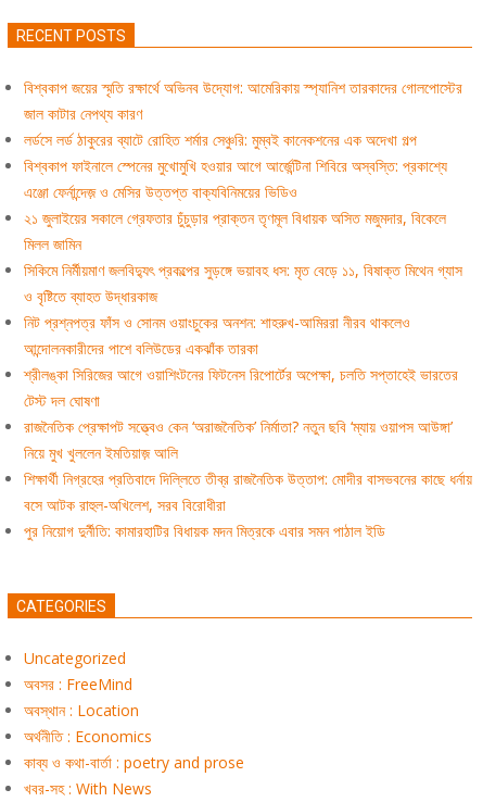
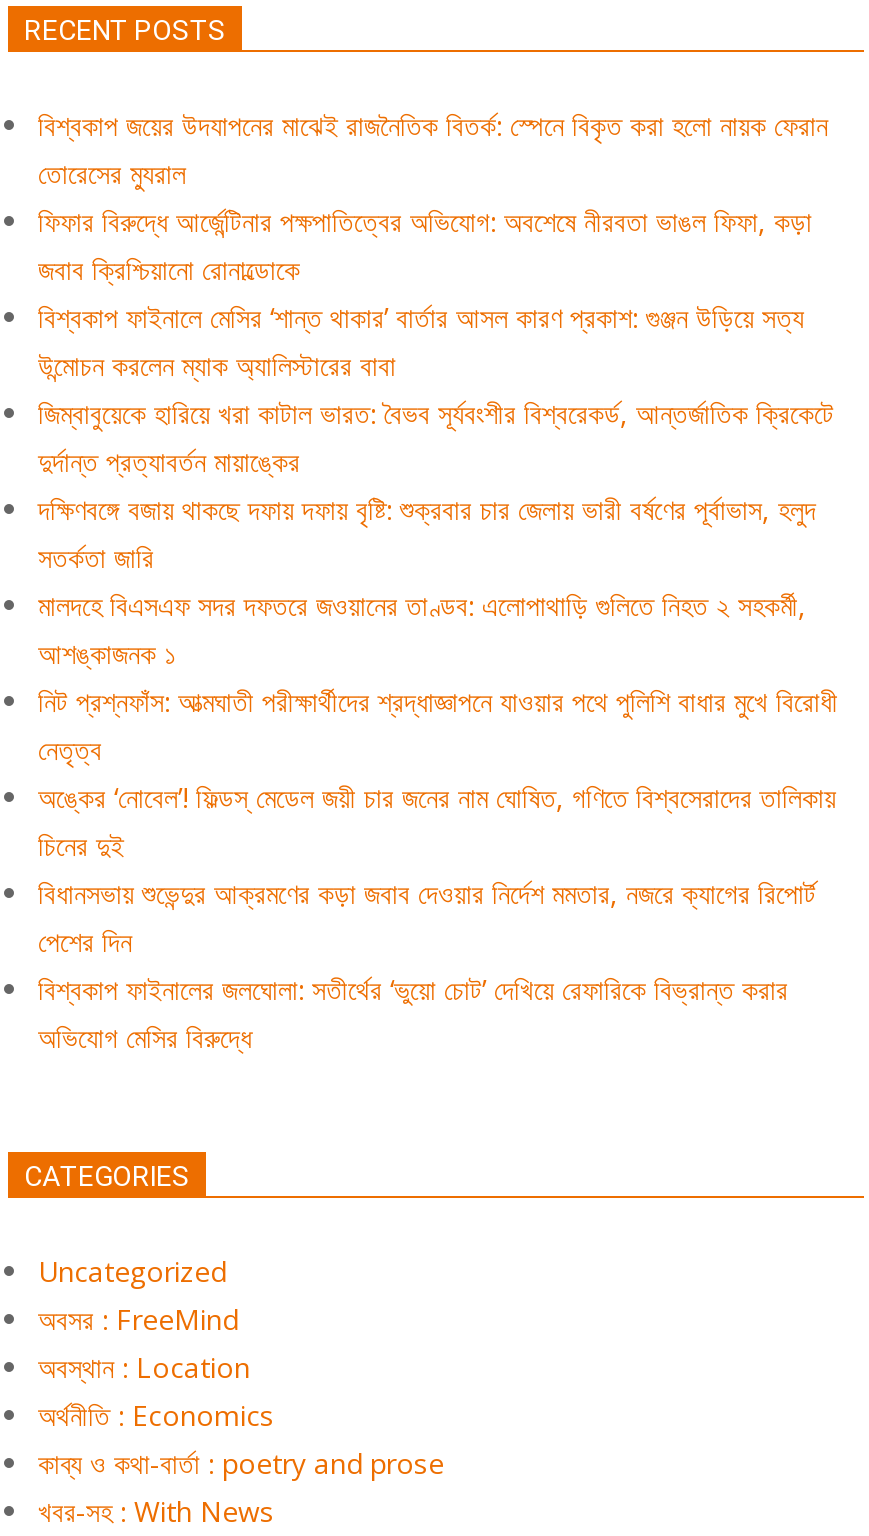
- বিশ্বকাপ জয়ের স্মৃতি রক্ষার্থে অভিনব উদ্যোগ: আমেরিকায় স্প্যানিশ তারকাদের গোলপোস্টের
- জাল কাটার নেপথ্য কারণ
- লর্ডসে লর্ড ঠাকুরের ব্যাটে রোহিত শর্মার সেঞ্চুরি: মুম্বই কানেকশনের এক অদেখা গল্প
- বিশ্বকাপ ফাইনালে স্পেনের মুখোমুখি হওয়ার আগে আর্জেন্টিনা শিবিরে অস্বস্তি: প্রকাশ্যে
- এঞ্জো ফের্নান্দেজ় ও মেসির উত্তপ্ত বাক্যবিনিময়ের ভিডিও
- ২১ জুলাইয়ের সকালে গ্রেফতার চুঁচুড়ার প্রাক্তন তৃণমূল বিধায়ক অসিত মজুমদার, বিকেলে
- মিলল জামিন
- সিকিমে নির্মীয়মাণ জলবিদ্যুৎ প্রকল্পের সুড়ঙ্গে ভয়াবহ ধস: মৃত বেড়ে ১১, বিষাক্ত মিথেন গ্যাস
- ও বৃষ্টিতে ব্যাহত উদ্ধারকাজ
- নিট প্রশ্নপত্র ফাঁস ও সোনম ওয়াংচুকের অনশন: শাহরুখ-আমিররা নীরব থাকলেও
- আন্দোলনকারীদের পাশে বলিউডের একঝাঁক তারকা
- শ্রীলঙ্কা সিরিজের আগে ওয়াশিংটনের ফিটনেস রিপোর্টের অপেক্ষা, চলতি সপ্তাহেই ভারতের
- টেস্ট দল ঘোষণা
- রাজনৈতিক প্রেক্ষাপট সত্ত্বেও কেন ‘অরাজনৈতিক’ নির্মাতা? নতুন ছবি ‘ম্যায় ওয়াপস আউঙ্গা’
- নিয়ে মুখ খুললেন ইমতিয়াজ় আলি
- শিক্ষার্থী নিগ্রহের প্রতিবাদে দিল্লিতে তীব্র রাজনৈতিক উত্তাপ: মোদীর বাসভবনের কাছে ধর্নায়
- বসে আটক রাহুল-অখিলেশ, সরব বিরোধীরা
- পুর নিয়োগ দুর্নীতি: কামারহাটির বিধায়ক মদন মিত্রকে এবার সমন পাঠাল ইডি
+ বিশ্বকাপ জয়ের উদযাপনের মাঝেই রাজনৈতিক বিতর্ক: স্পেনে বিকৃত করা হলো নায়ক ফেরান
+ তোরেসের ম্যুরাল
+ ফিফার বিরুদ্ধে আর্জেন্টিনার পক্ষপাতিত্বের অভিযোগ: অবশেষে নীরবতা ভাঙল ফিফা, কড়া
+ জবাব ক্রিশ্চিয়ানো রোনাল্ডোকে
+ বিশ্বকাপ ফাইনালে মেসির ‘শান্ত থাকার’ বার্তার আসল কারণ প্রকাশ: গুঞ্জন উড়িয়ে সত্য
+ উন্মোচন করলেন ম্যাক অ্যালিস্টারের বাবা
+ জিম্বাবুয়েকে হারিয়ে খরা কাটাল ভারত: বৈভব সূর্যবংশীর বিশ্বরেকর্ড, আন্তর্জাতিক ক্রিকেটে
+ দুর্দান্ত প্রত্যাবর্তন মায়াঙ্কের
+ দক্ষিণবঙ্গে বজায় থাকছে দফায় দফায় বৃষ্টি: শুক্রবার চার জেলায় ভারী বর্ষণের পূর্বাভাস, হলুদ
+ সতর্কতা জারি
+ মালদহে বিএসএফ সদর দফতরে জওয়ানের তাণ্ডব: এলোপাথাড়ি গুলিতে নিহত ২ সহকর্মী,
+ আশঙ্কাজনক ১
+ নিট প্রশ্নফাঁস: আত্মঘাতী পরীক্ষার্থীদের শ্রদ্ধাজ্ঞাপনে যাওয়ার পথে পুলিশি বাধার মুখে বিরোধী
+ নেতৃত্ব
+ অঙ্কের ‘নোবেল’! ফিল্ডস্‌ মেডেল জয়ী চার জনের নাম ঘোষিত, গণিতে বিশ্বসেরাদের তালিকায়
+ চিনের দুই
+ বিধানসভায় শুভেন্দুর আক্রমণের কড়া জবাব দেওয়ার নির্দেশ মমতার, নজরে ক্যাগের রিপোর্ট
+ পেশের দিন
+ বিশ্বকাপ ফাইনালের জলঘোলা: সতীর্থের ‘ভুয়ো চোট’ দেখিয়ে রেফারিকে বিভ্রান্ত করার
+ অভিযোগ মেসির বিরুদ্ধে
